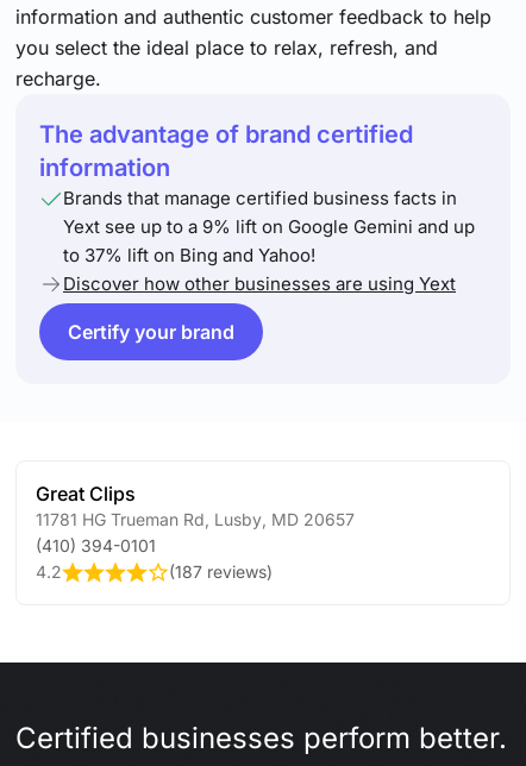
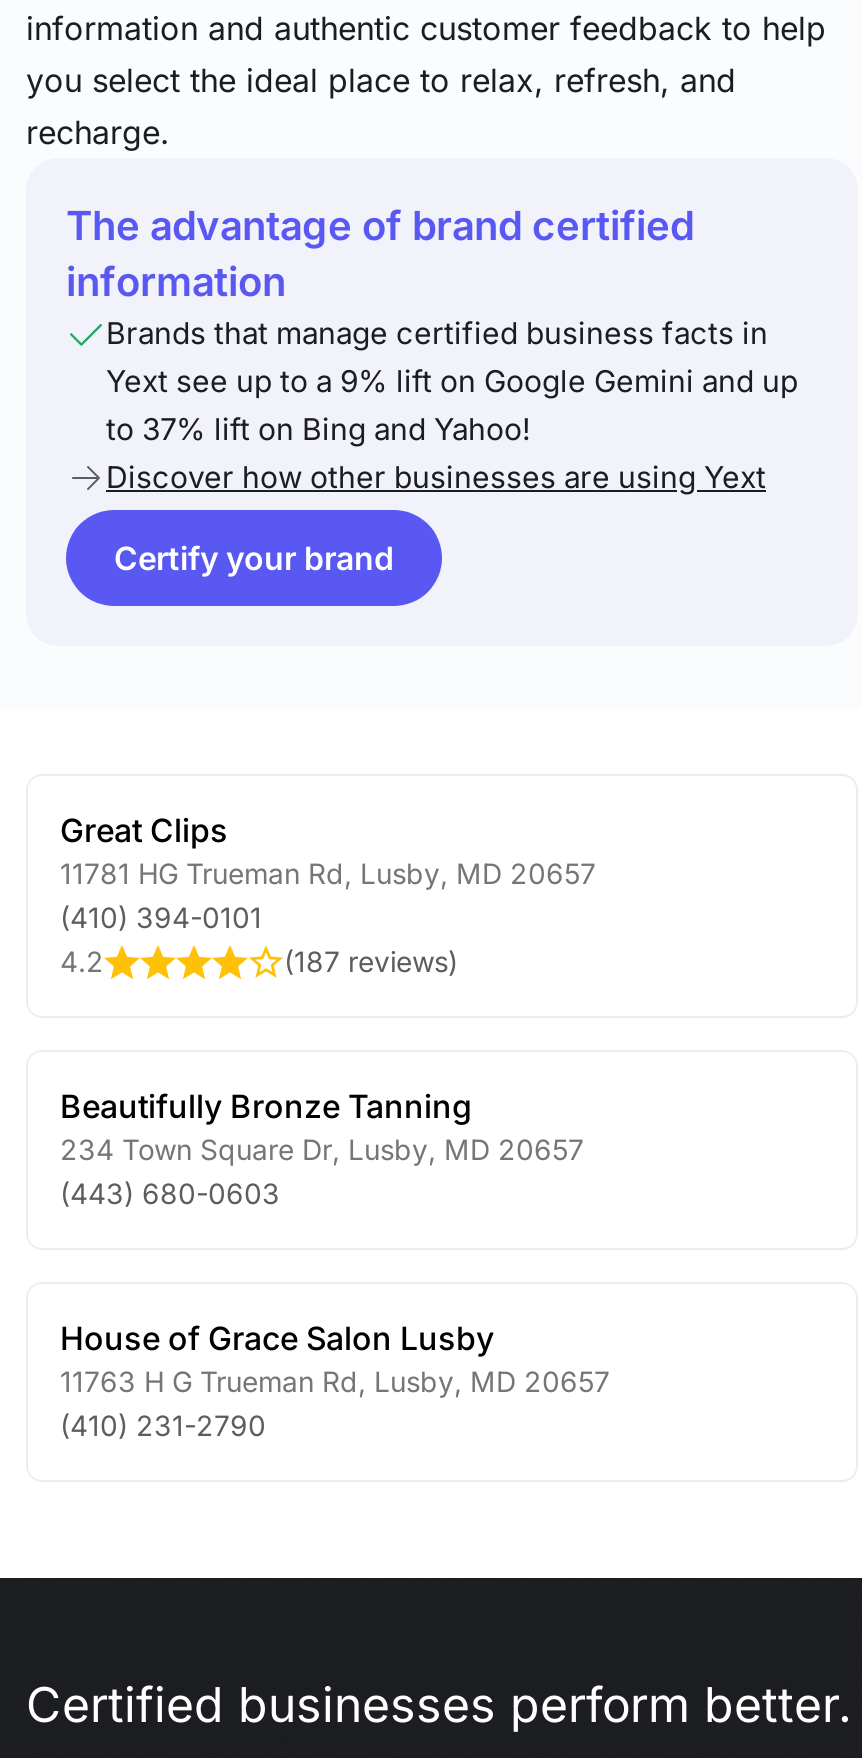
+ Beautifully Bronze Tanning
+ 234 Town Square Dr, Lusby, MD 20657
+ (443) 680-0603

+ House of Grace Salon Lusby
+ 11763 H G Trueman Rd, Lusby, MD 20657
+ (410) 231-2790
